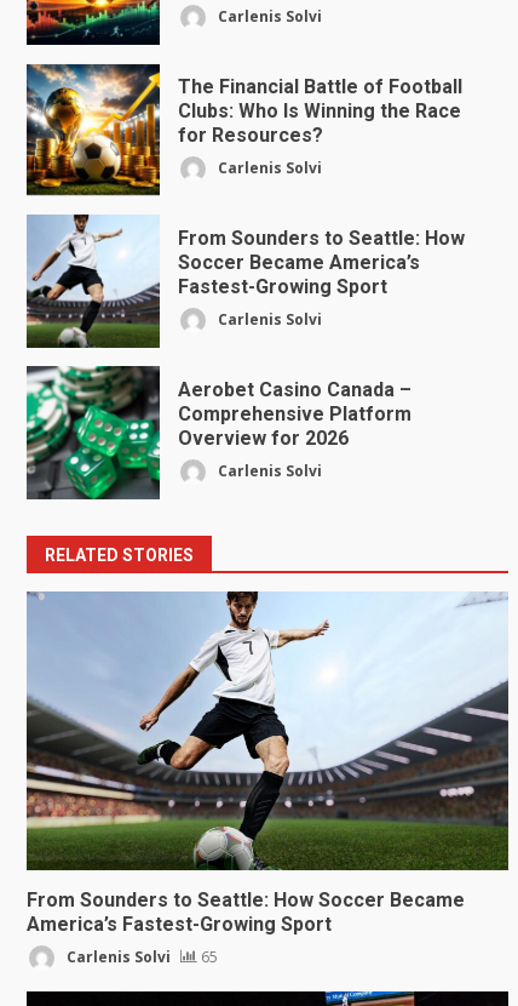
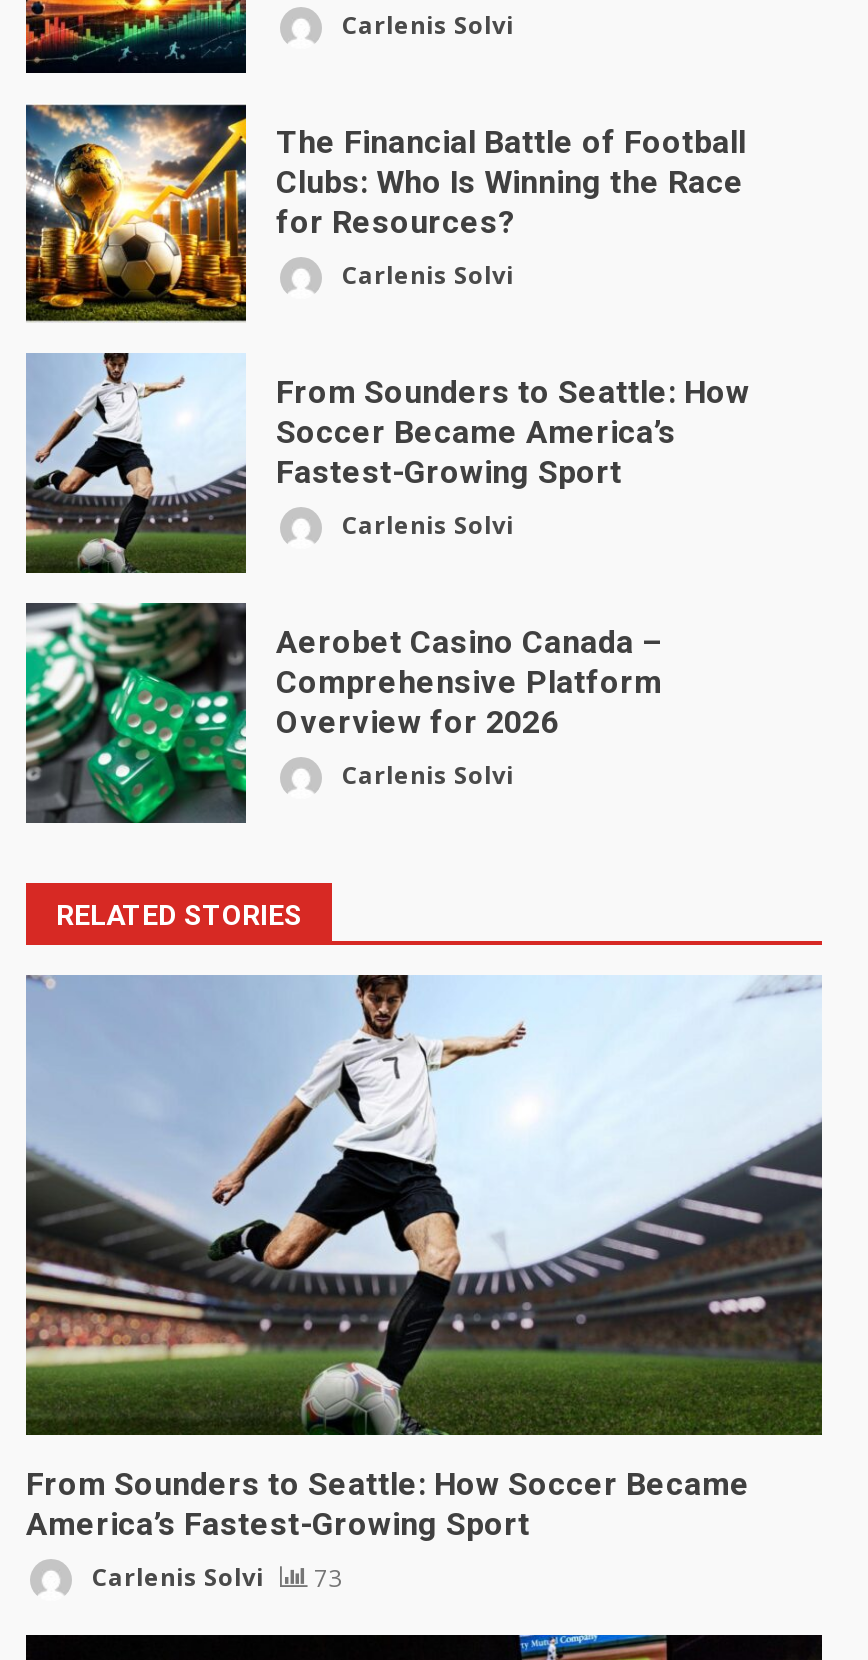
- Carlenis Solvi 65
+ Carlenis Solvi 73
